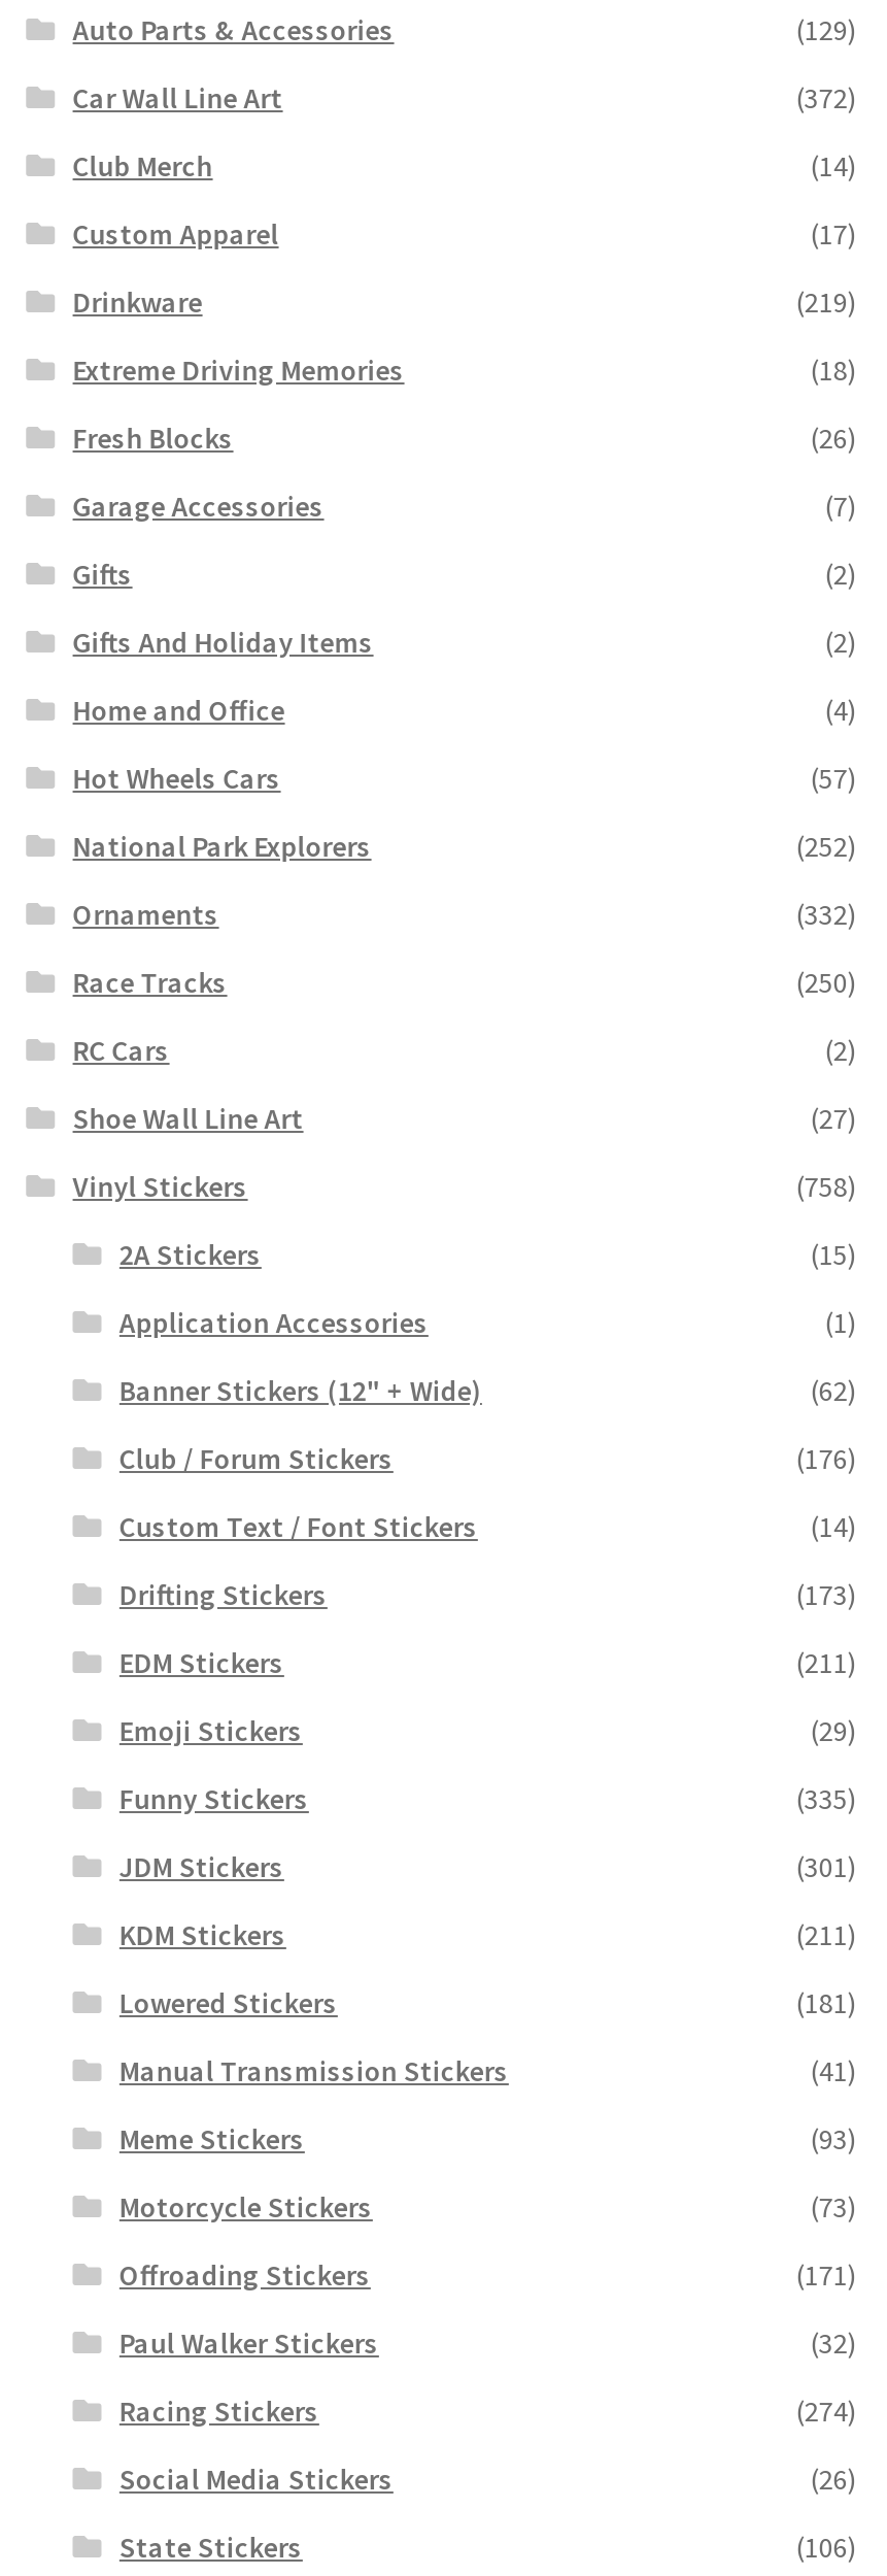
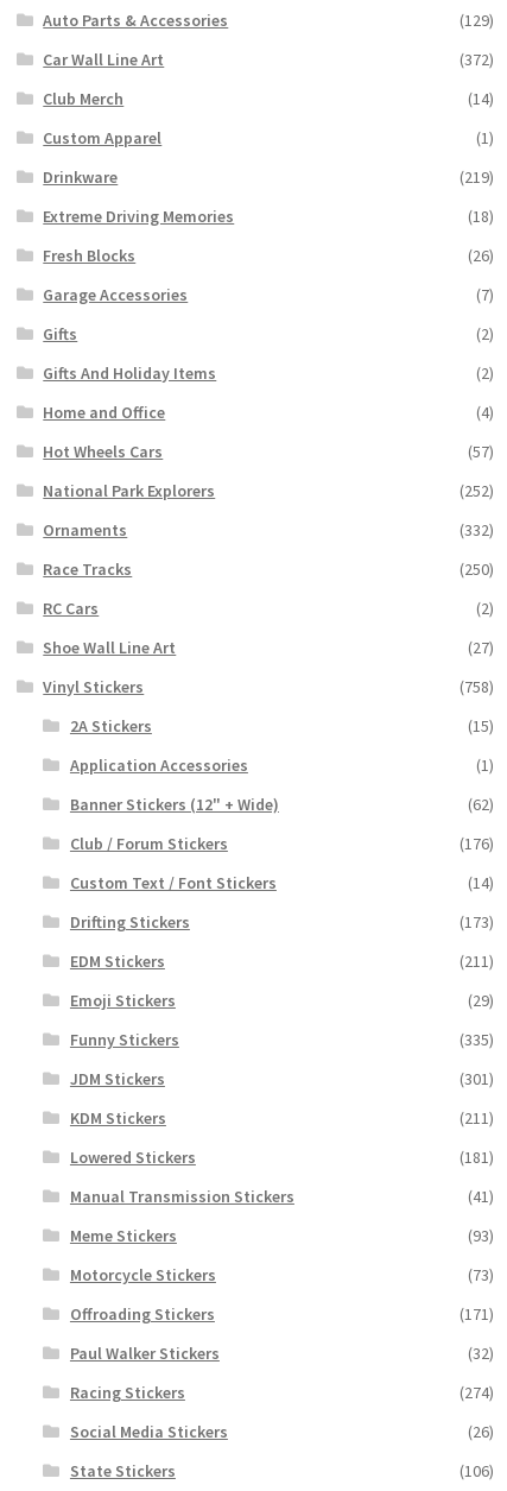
- (17)
+ (1)
